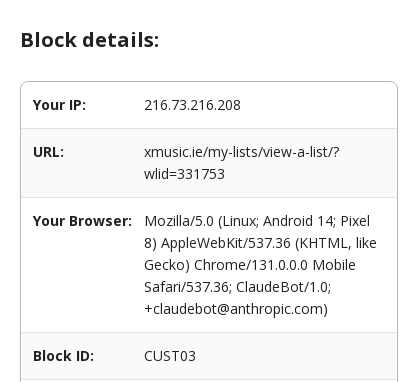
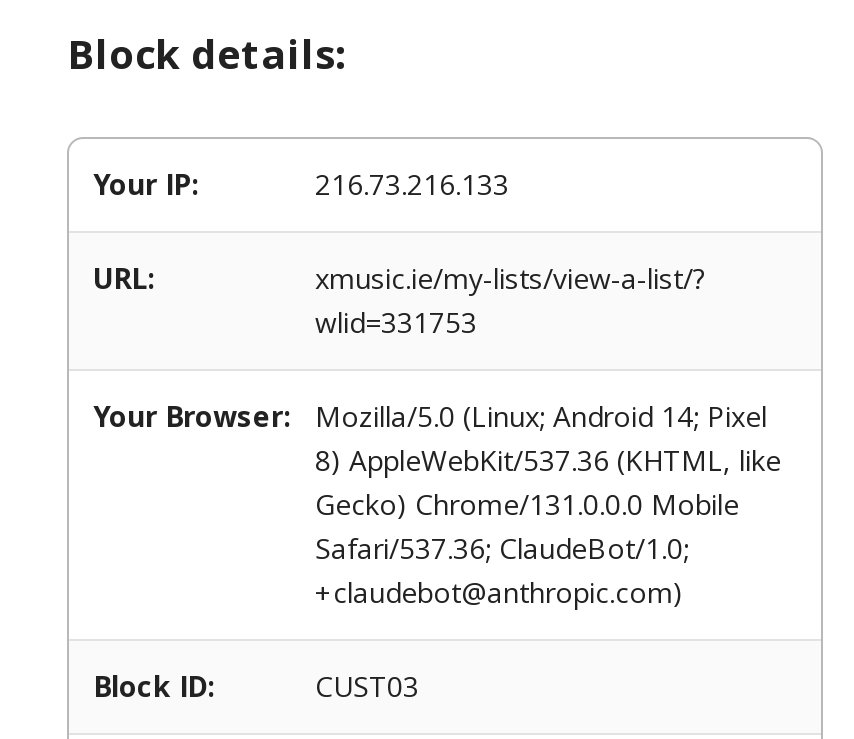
- 216.73.216.208
+ 216.73.216.133
